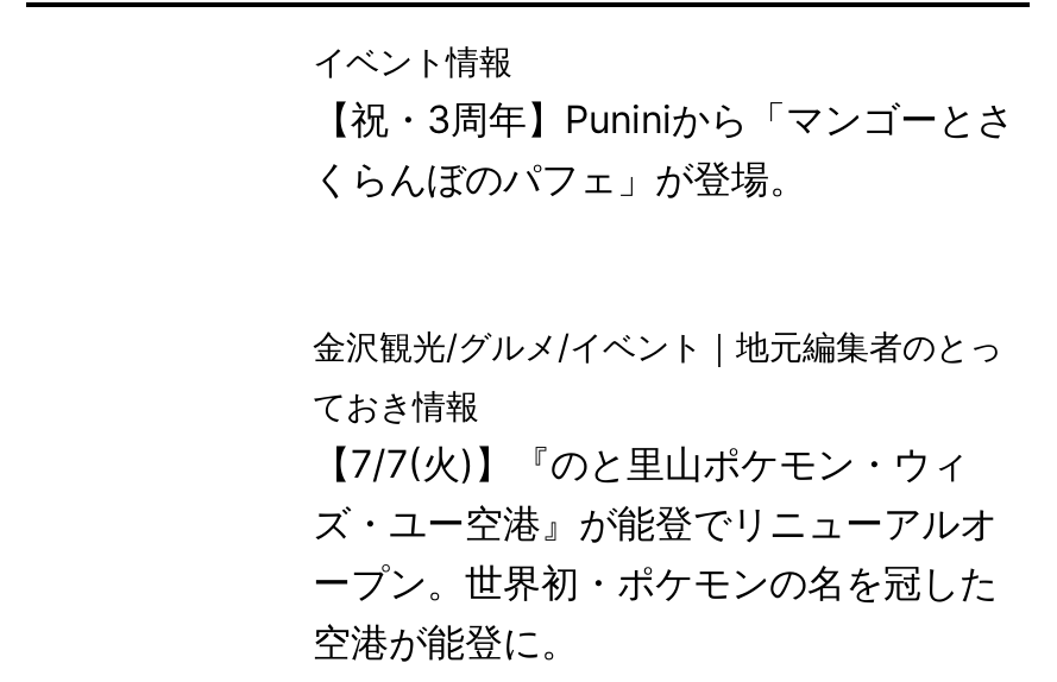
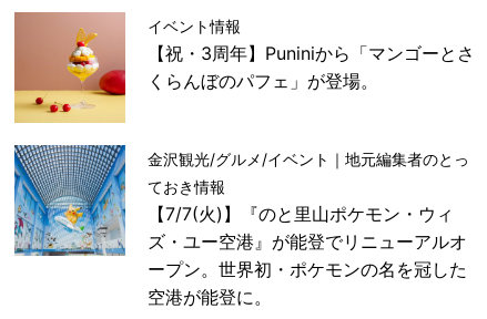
+ [image]

+ [image]
